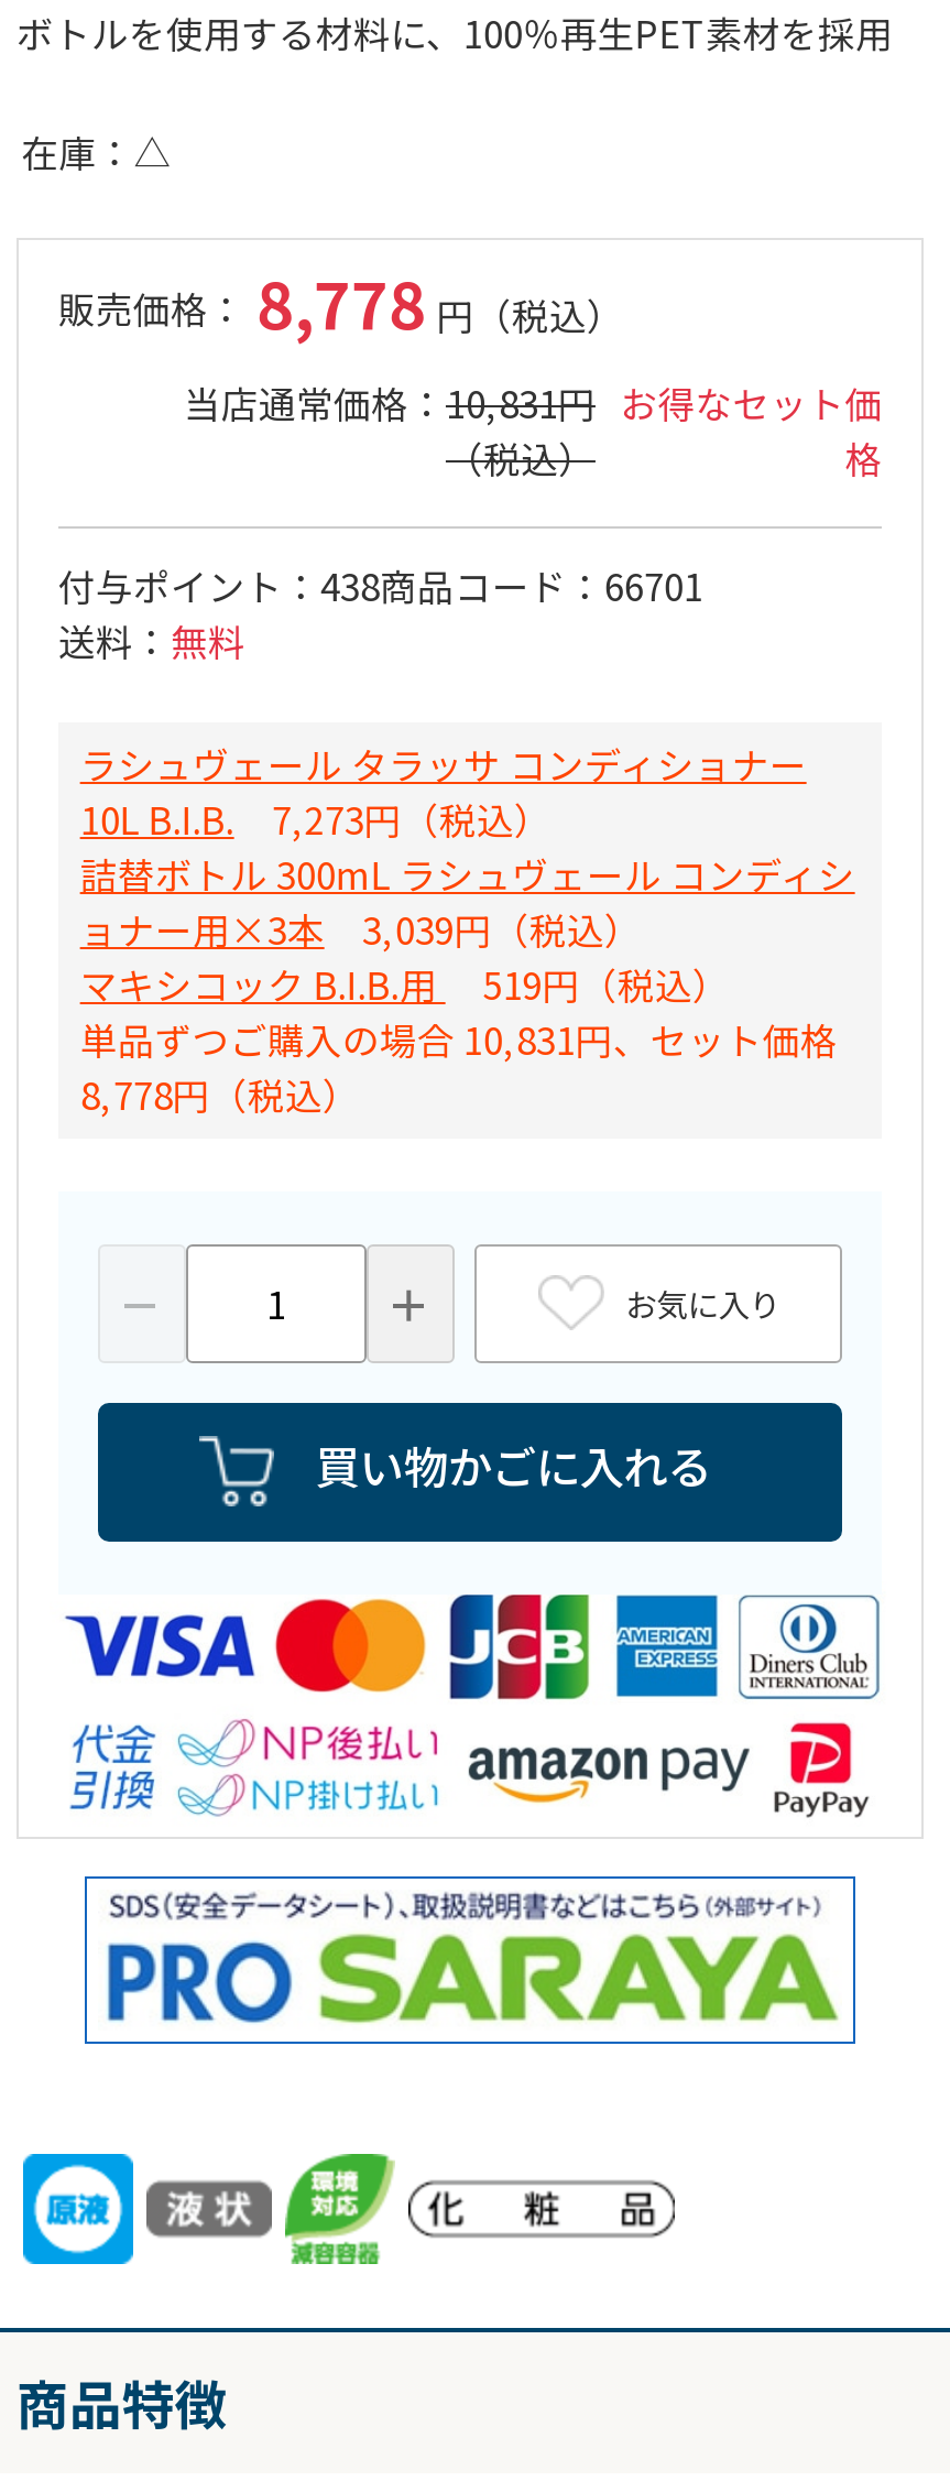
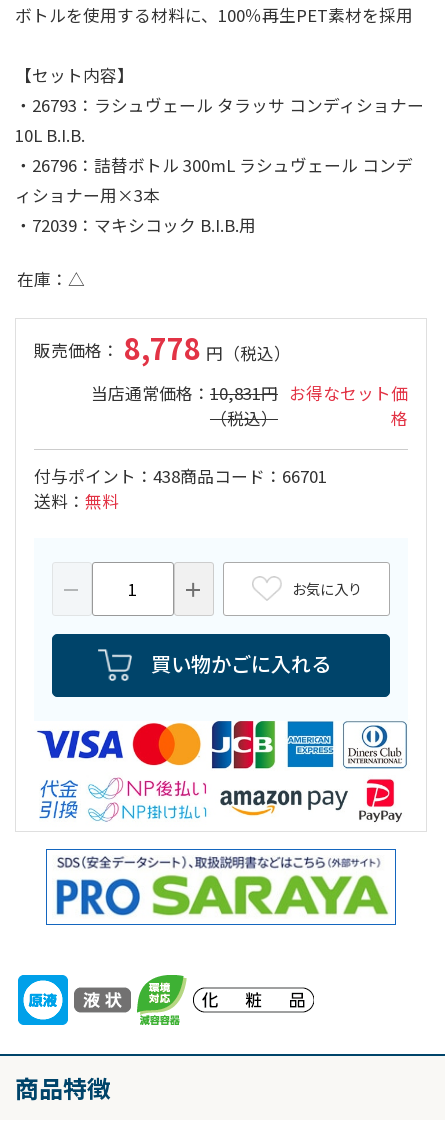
+ 【セット内容】
+ ・26793：ラシュヴェール タラッサ コンディショナー
+ 10L B.I.B.
+ ・26796：詰替ボトル 300mL ラシュヴェール コンデ
+ ィショナー用×3本
+ ・72039：マキシコック B.I.B.用

moved down: 在庫 | 8,778 | 格 | 付与ポイント | 438商品コード | 66701 | 送料

- ラシュヴェール タラッサ コンディショナー
- 10L B.I.B. 7,273円（税込）
- 詰替ボトル 300mL ラシュヴェール コンディシ
- ョナー用×3本3,039円（税込）
- マキシコック B.I.B.用519円（税込）
- 単品ずつご購入の場合 10,831円、セット価格
- 8,778円（税込）
